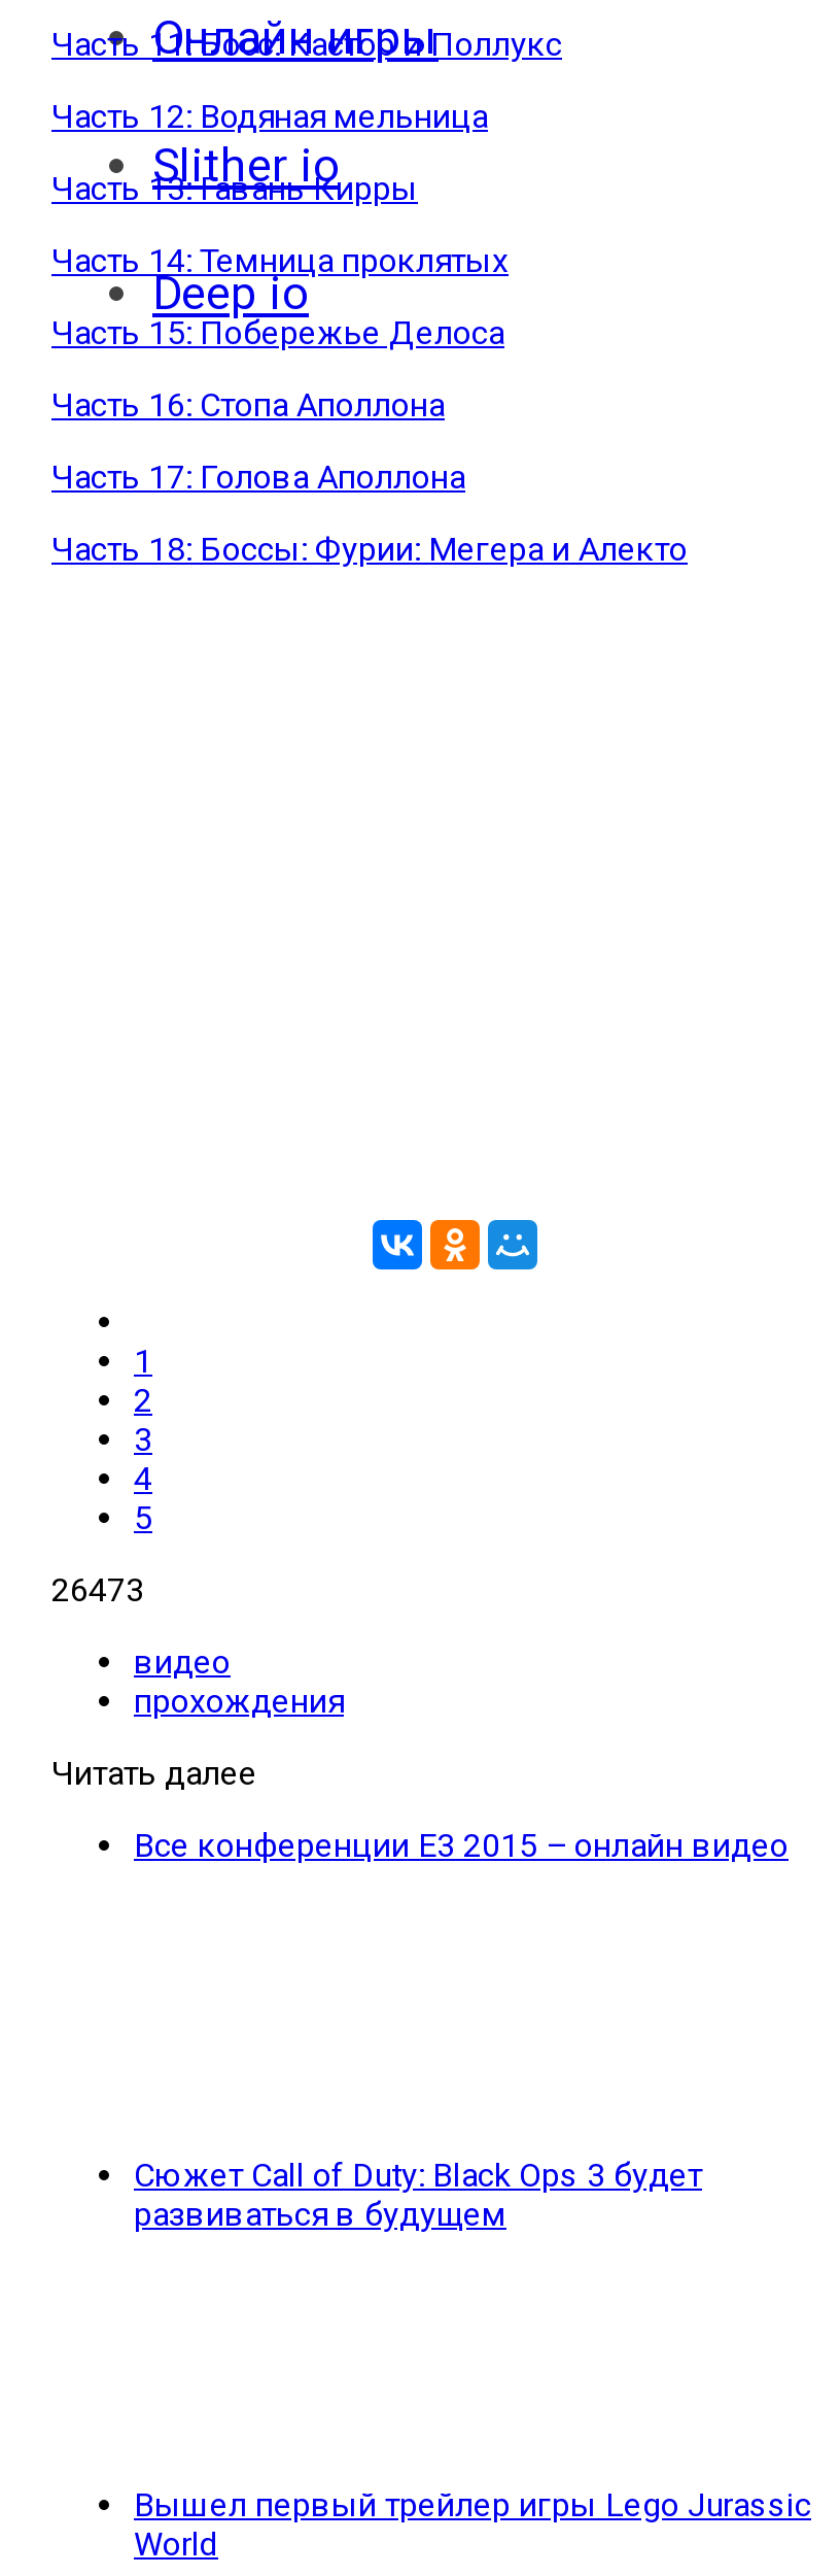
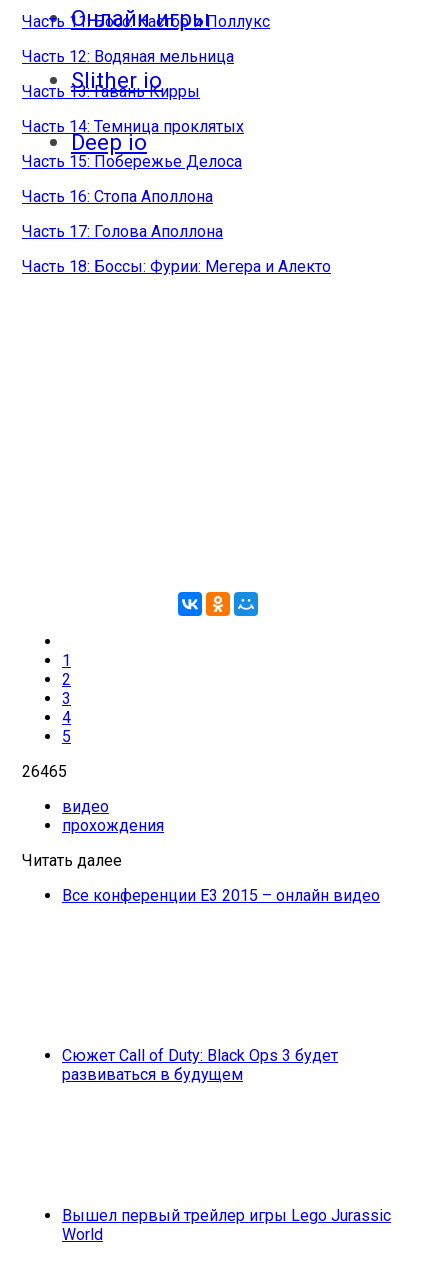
- 26473
+ 26465
